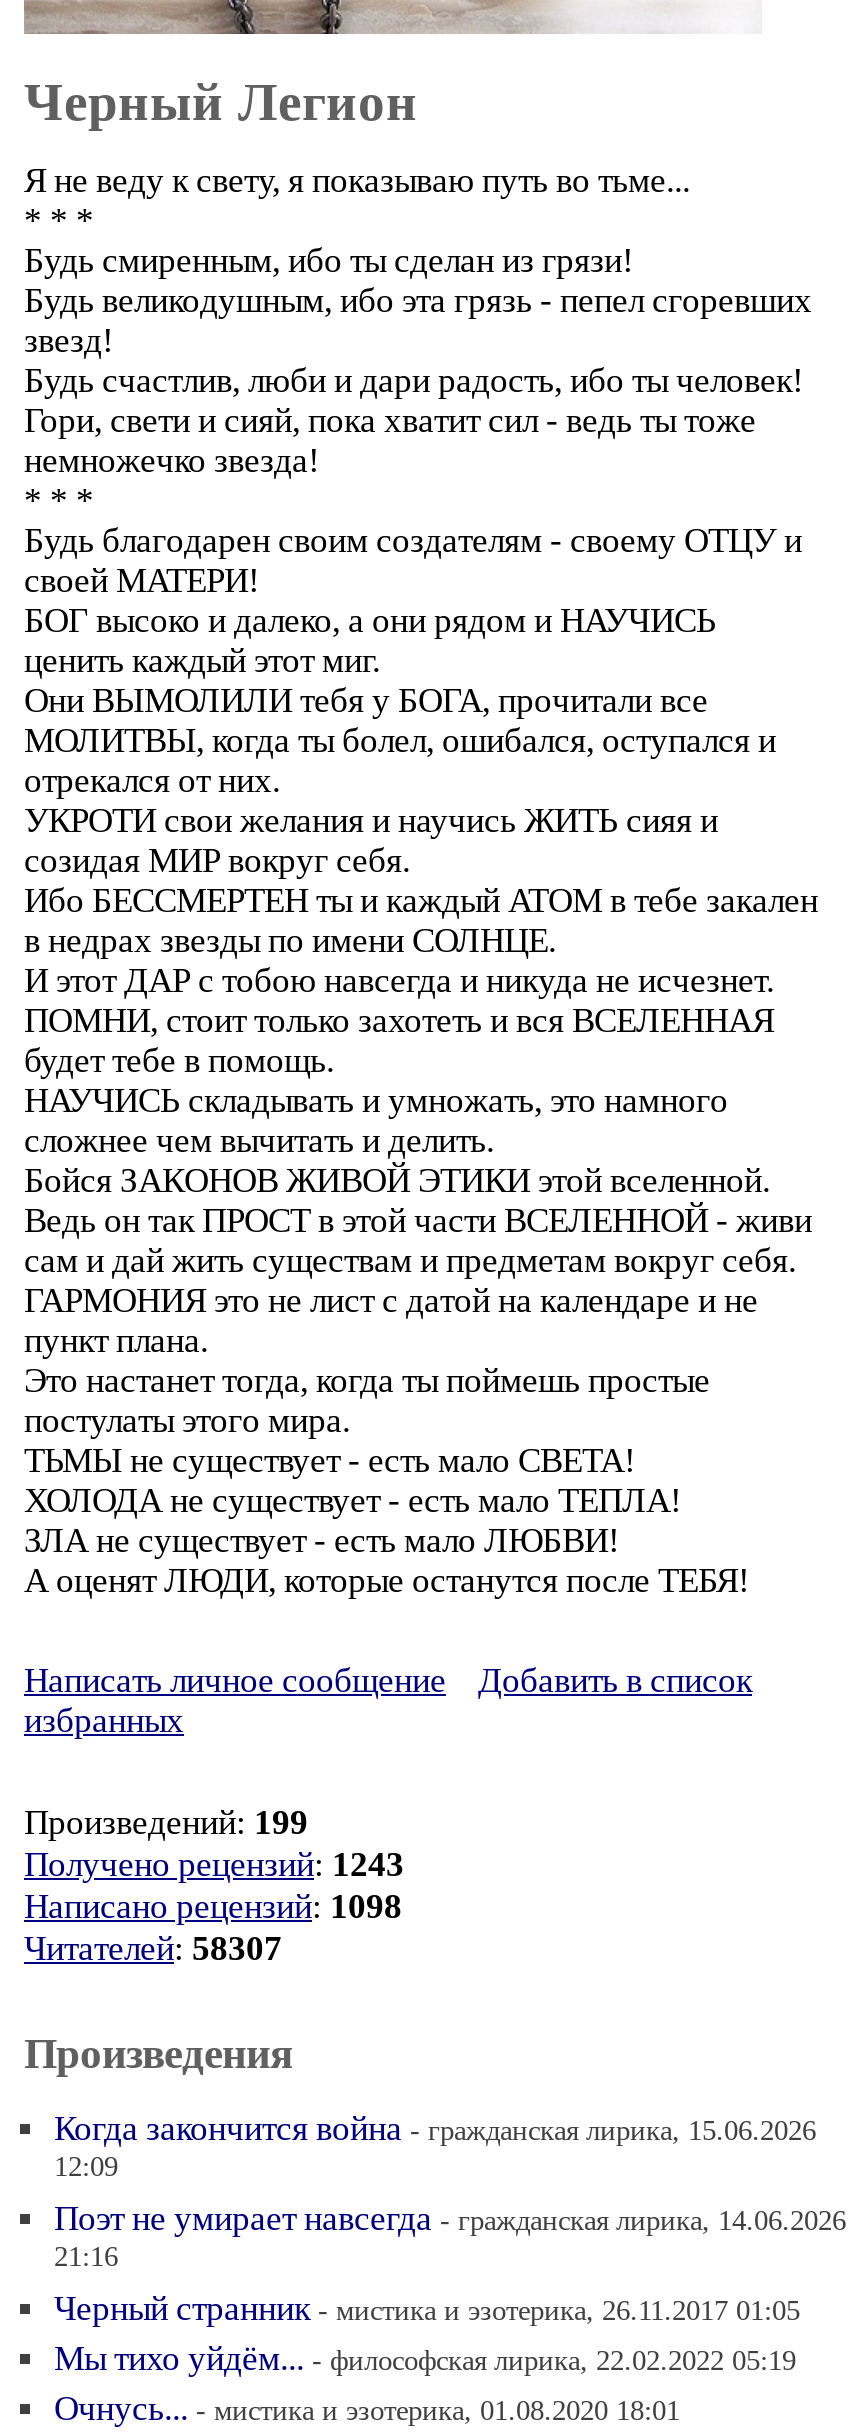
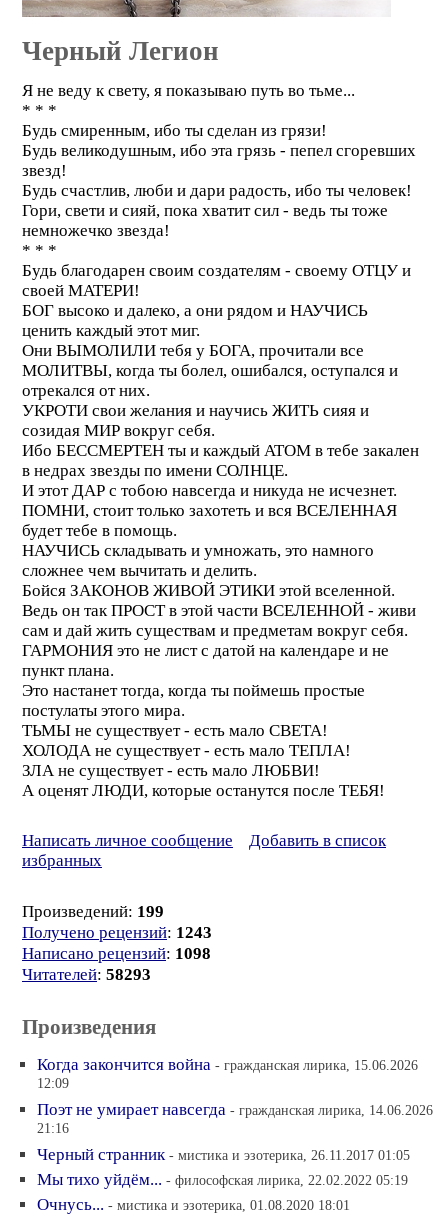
- Читателей: 58307
+ Читателей: 58293
